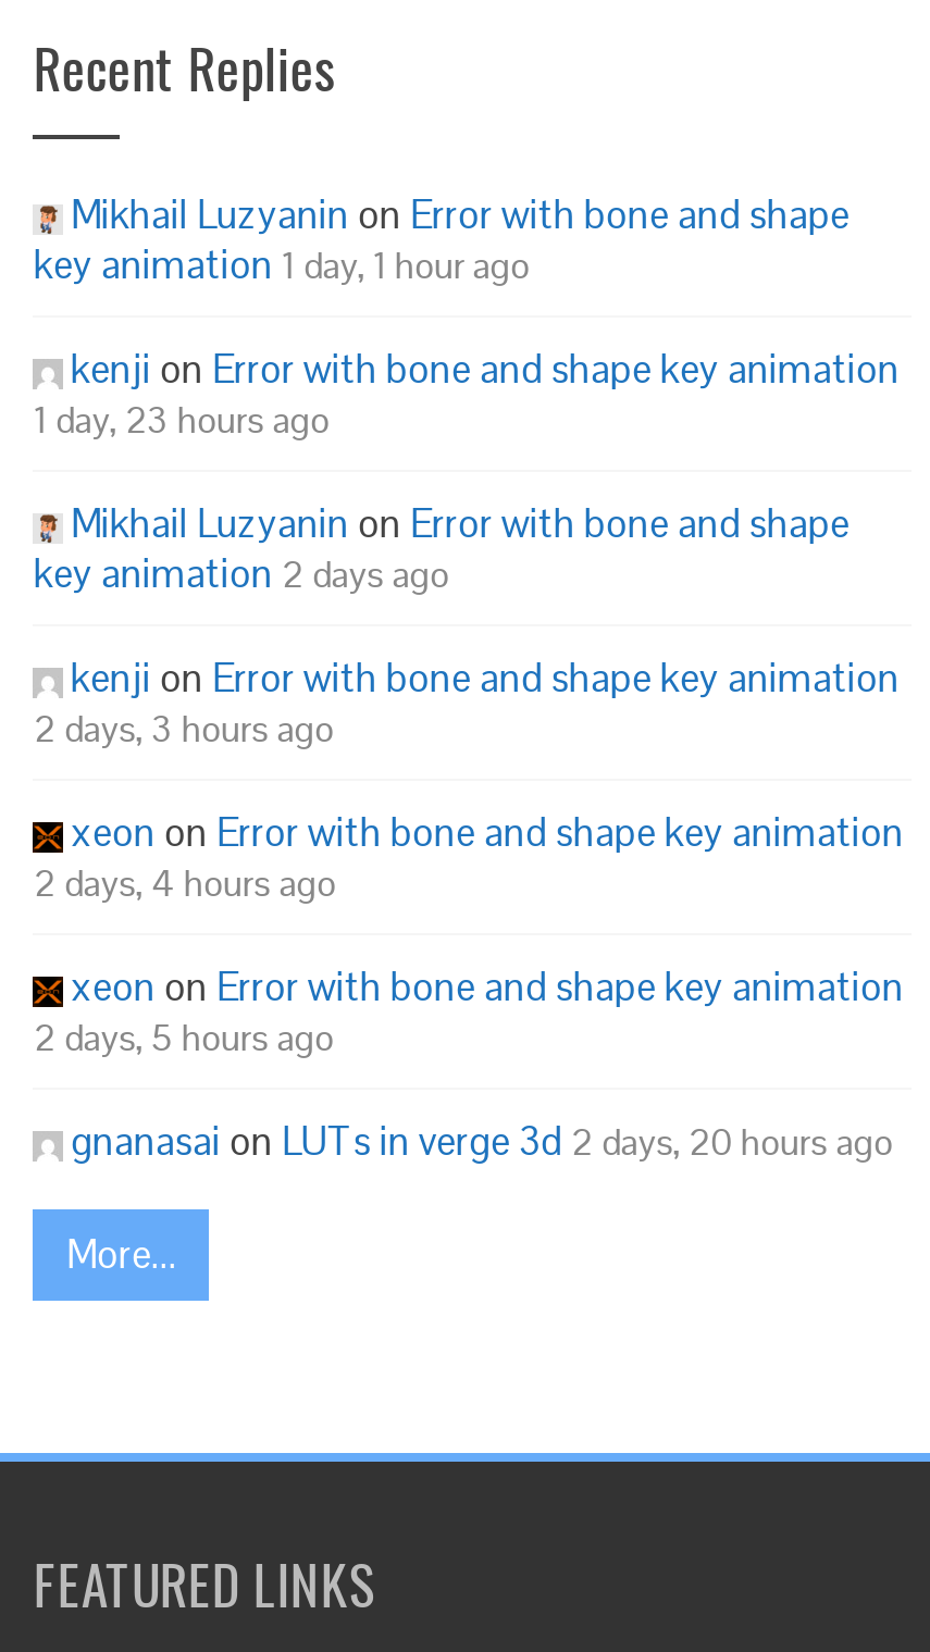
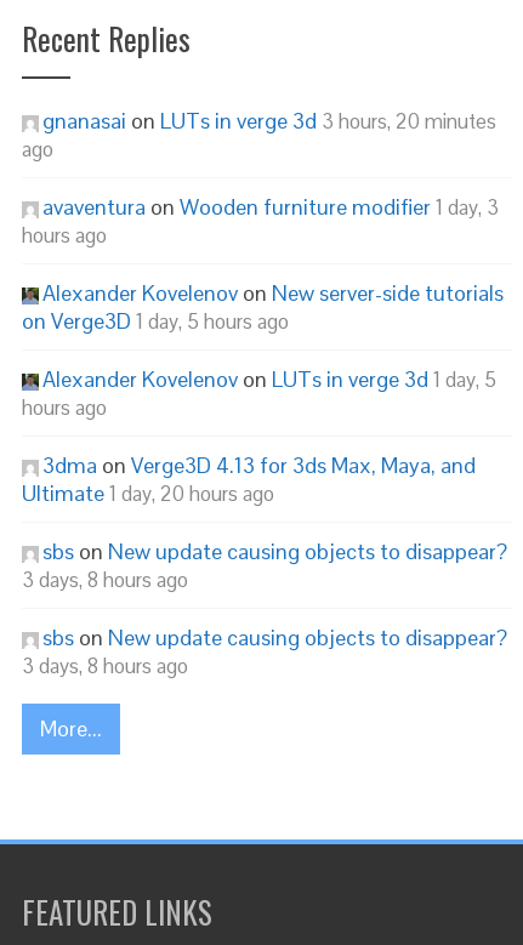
- Mikhail Luzyanin on Error with bone and shape
- key animation 1 day, 1 hour ago
+ gnanasai on LUTs in verge 3d 3 hours, 20 minutes
+ ago

- kenji on Error with bone and shape key animation
- 1 day, 23 hours ago
+ avaventura on Wooden furniture modifier 1 day, 3
+ hours ago

- Mikhail Luzyanin on Error with bone and shape
- key animation 2 days ago
+ Alexander Kovelenov on New server-side tutorials
+ on Verge3D 1 day, 5 hours ago

- kenji on Error with bone and shape key animation
- 2 days, 3 hours ago
+ Alexander Kovelenov on LUTs in verge 3d 1 day, 5
+ hours ago

- xeon on Error with bone and shape key animation
- 2 days, 4 hours ago
+ 3dma on Verge3D 4.13 for 3ds Max, Maya, and
+ Ultimate 1 day, 20 hours ago

- xeon on Error with bone and shape key animation
- 2 days, 5 hours ago
+ sbs on New update causing objects to disappear?
+ 3 days, 8 hours ago

- gnanasai on LUTs in verge 3d 2 days, 20 hours ago
+ sbs on New update causing objects to disappear?
+ 3 days, 8 hours ago
